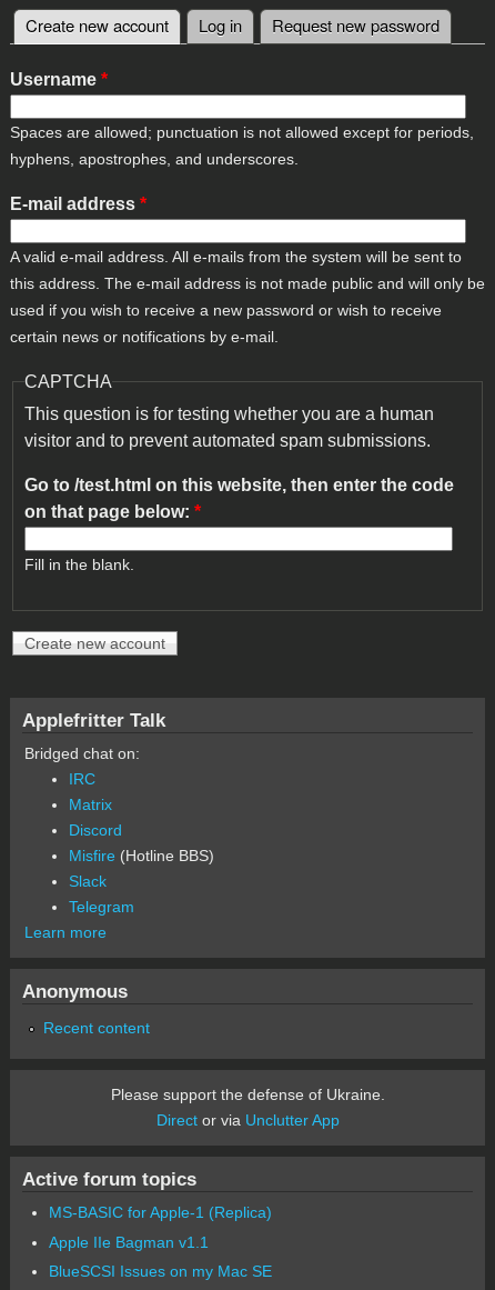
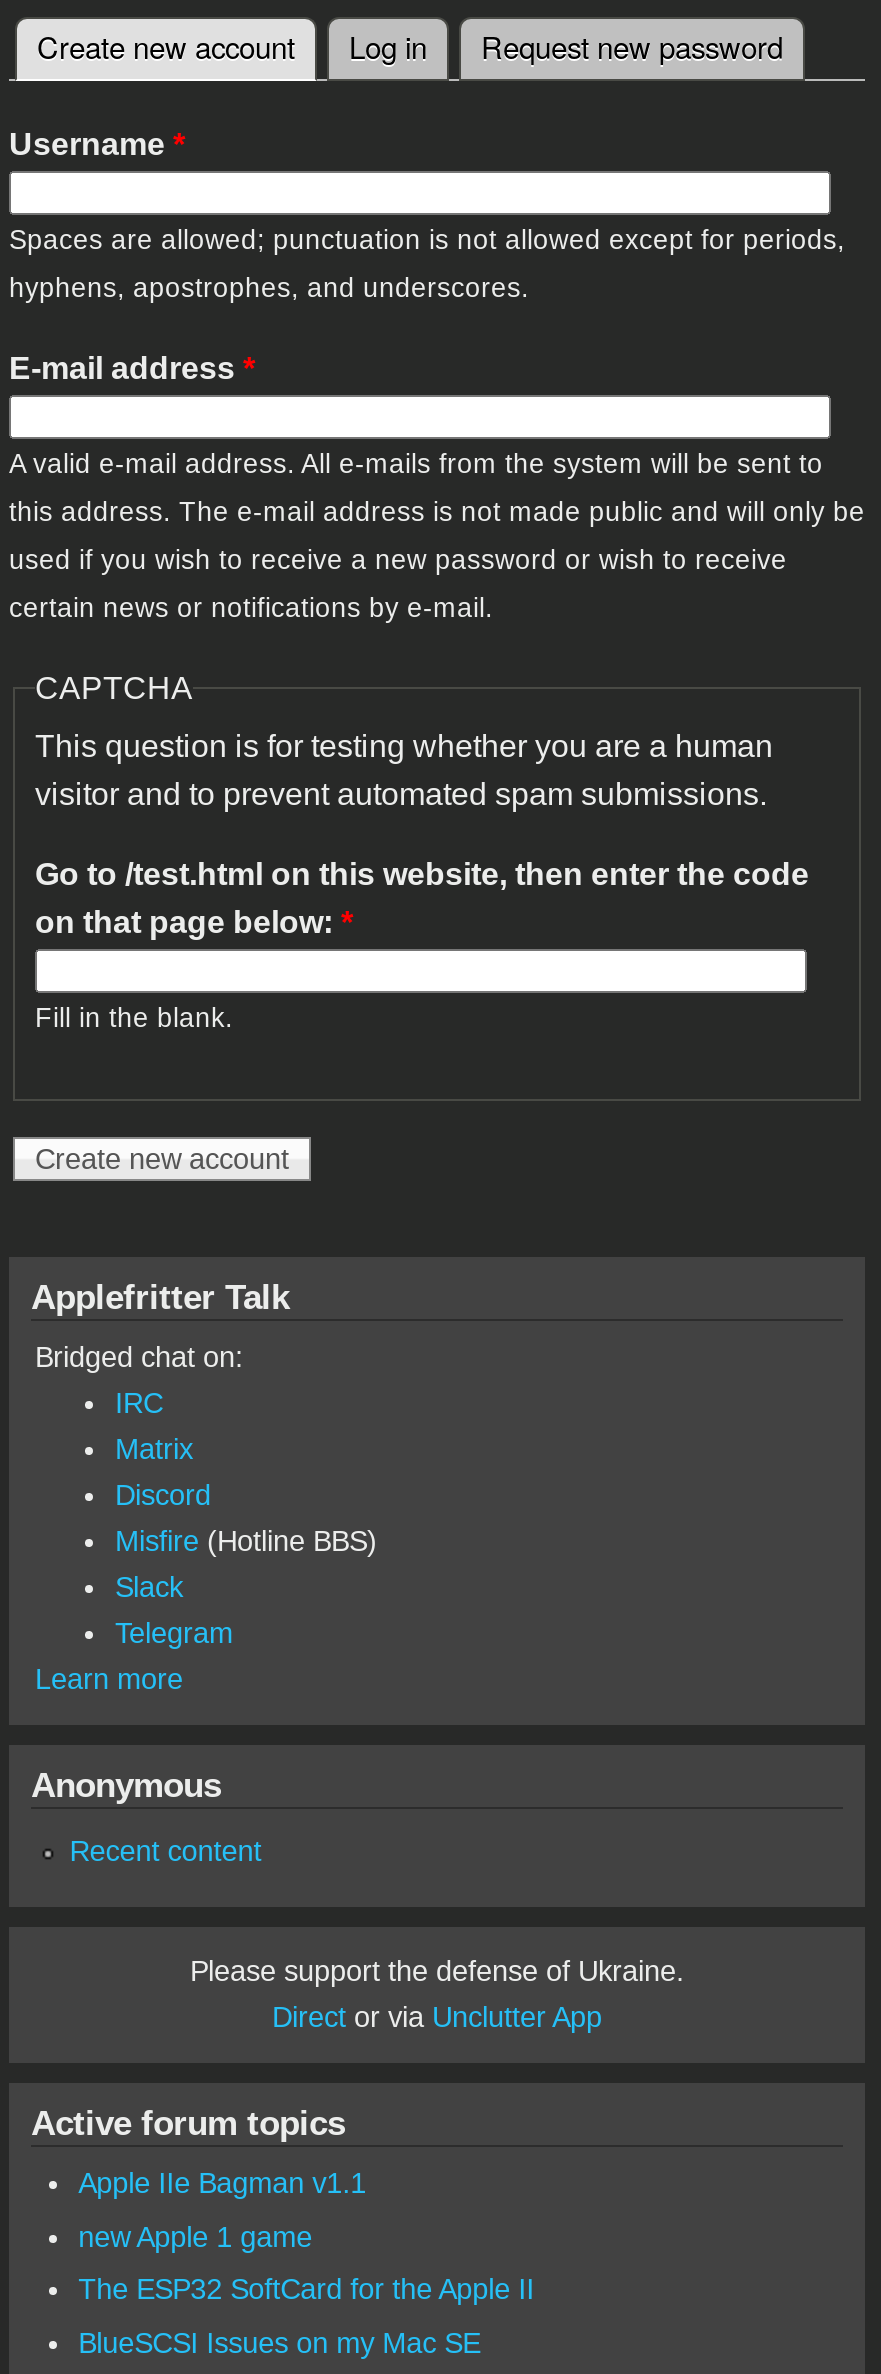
- MS-BASIC for Apple-1 (Replica)

moved up: Apple IIe Bagman v1.1

+ new Apple 1 game
+ The ESP32 SoftCard for the Apple II
